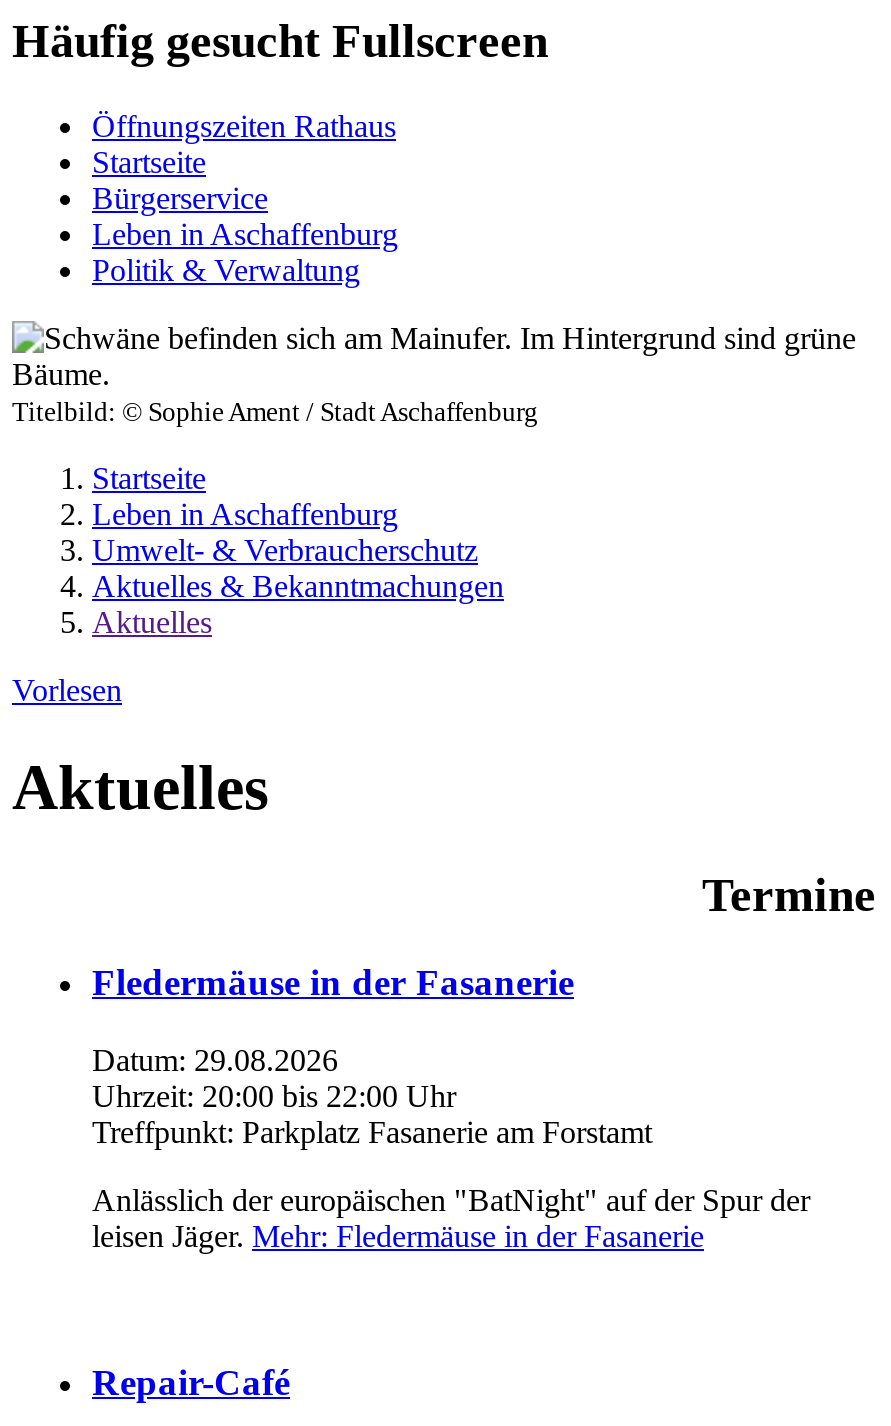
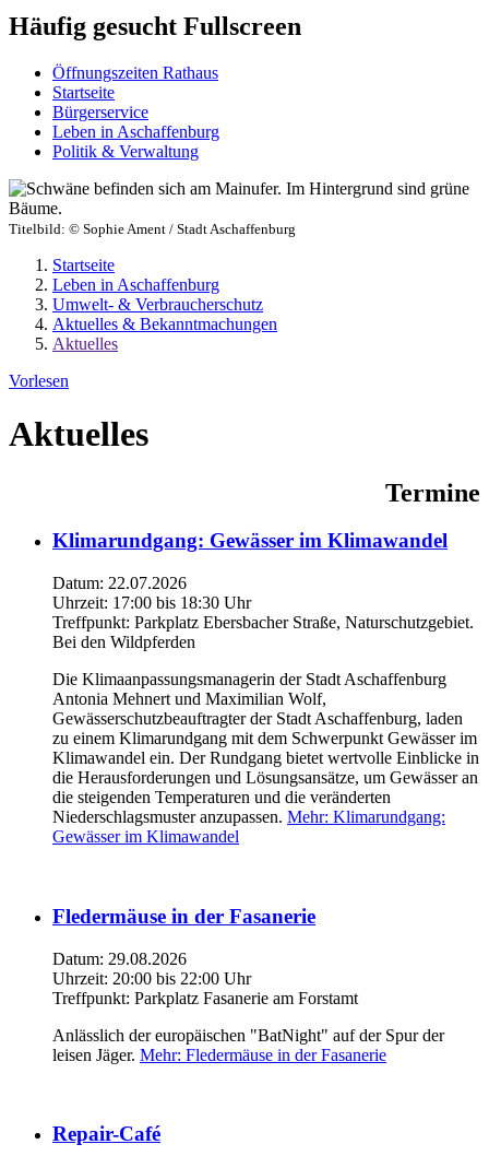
+ Klimarundgang: Gewässer im Klimawandel
+ Datum: 22.07.2026
+ Uhrzeit: 17:00 bis 18:30 Uhr
+ Treffpunkt: Parkplatz Ebersbacher Straße, Naturschutzgebiet.
+ Bei den Wildpferden
+ Die Klimaanpassungsmanagerin der Stadt Aschaffenburg
+ Antonia Mehnert und Maximilian Wolf,
+ Gewässerschutzbeauftragter der Stadt Aschaffenburg, laden
+ zu einem Klimarundgang mit dem Schwerpunkt Gewässer im
+ Klimawandel ein. Der Rundgang bietet wertvolle Einblicke in
+ die Herausforderungen und Lösungsansätze, um Gewässer an
+ die steigenden Temperaturen und die veränderten
+ Niederschlagsmuster anzupassen. Mehr: Klimarundgang:
+ Gewässer im Klimawandel
